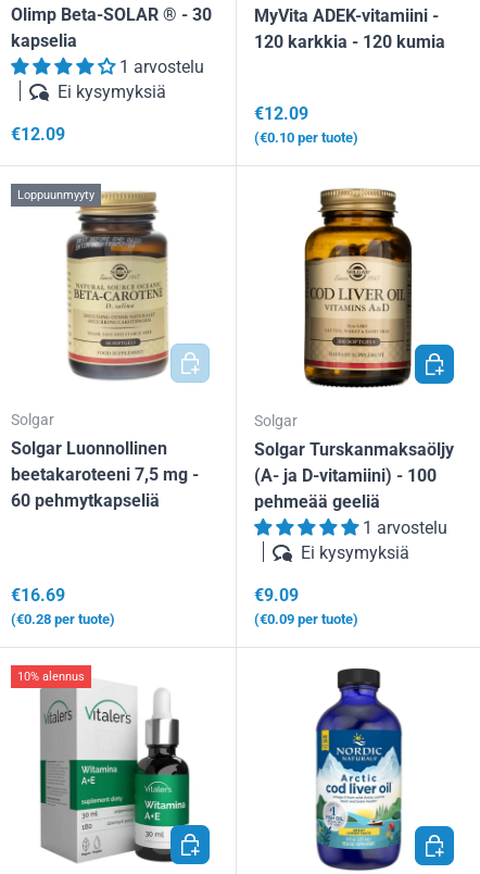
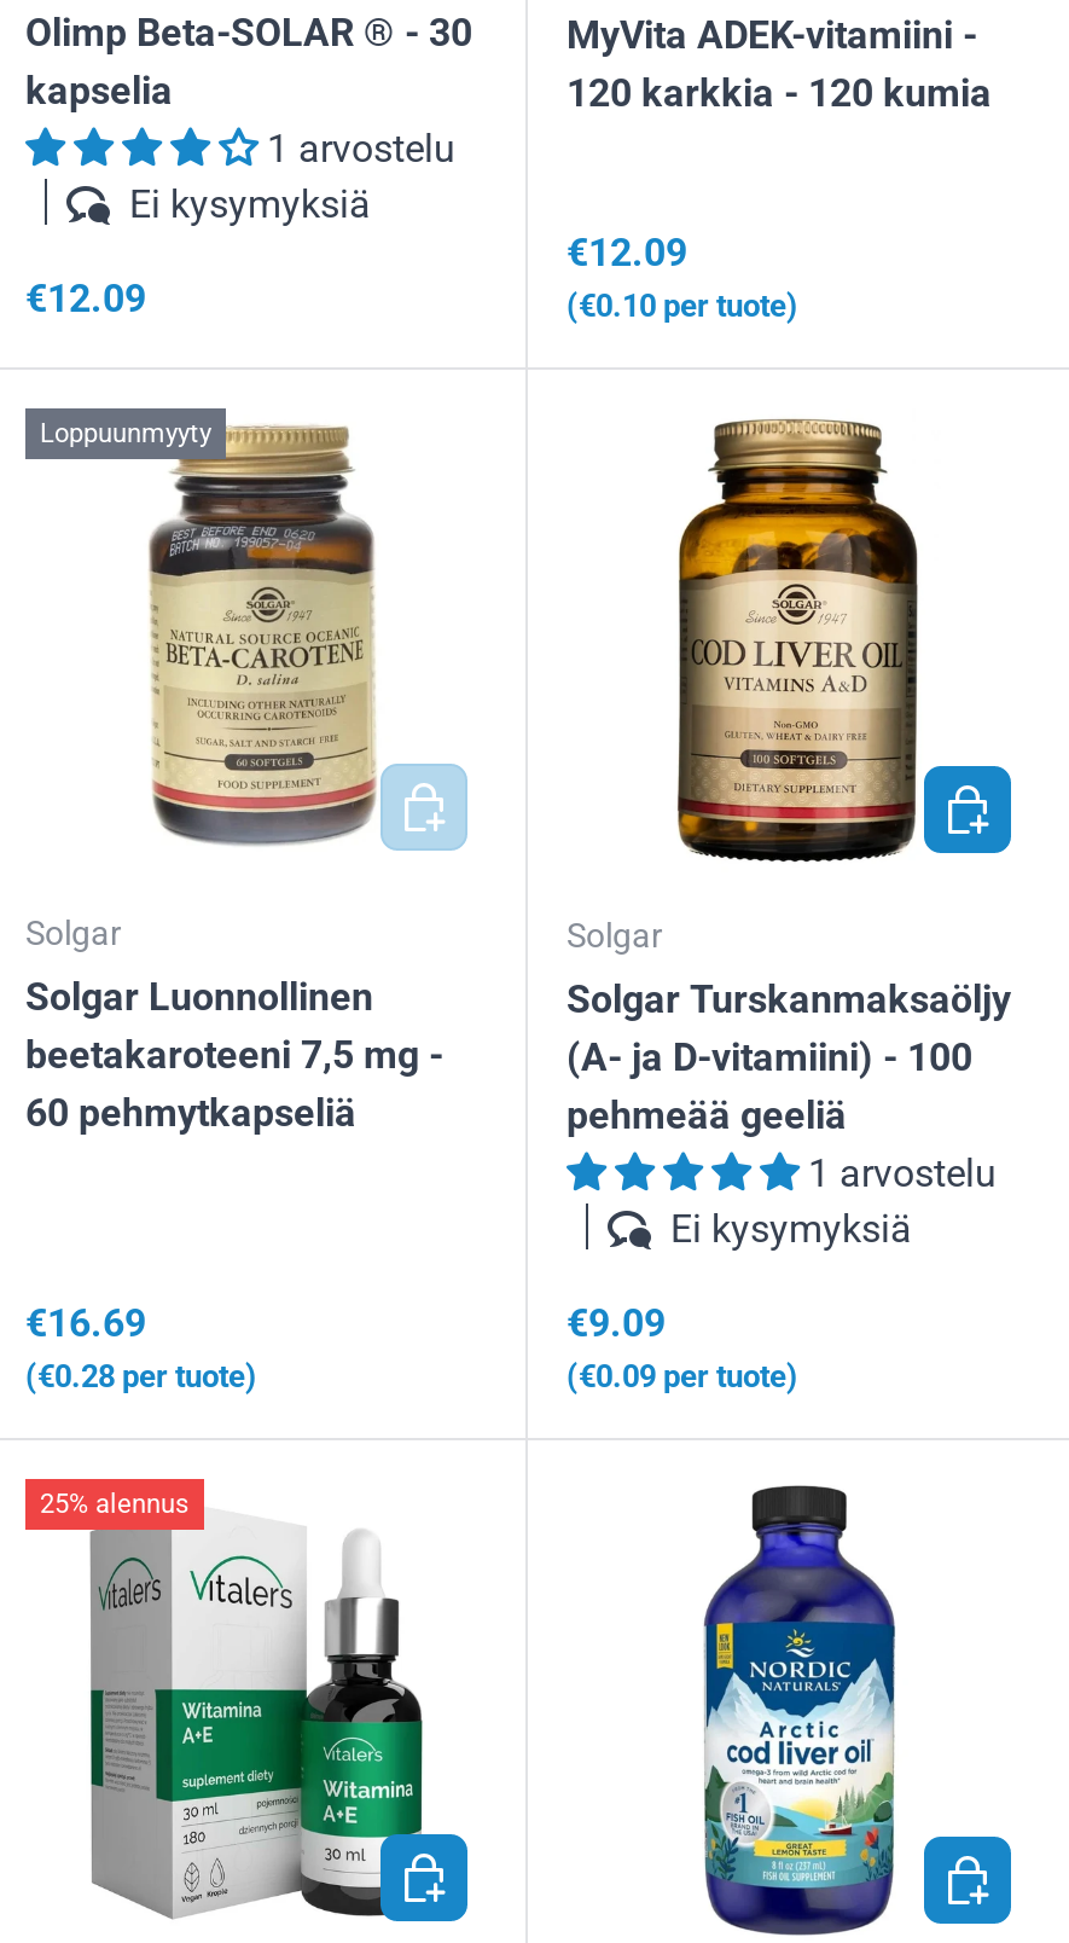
- 10% alennus
+ 25% alennus
